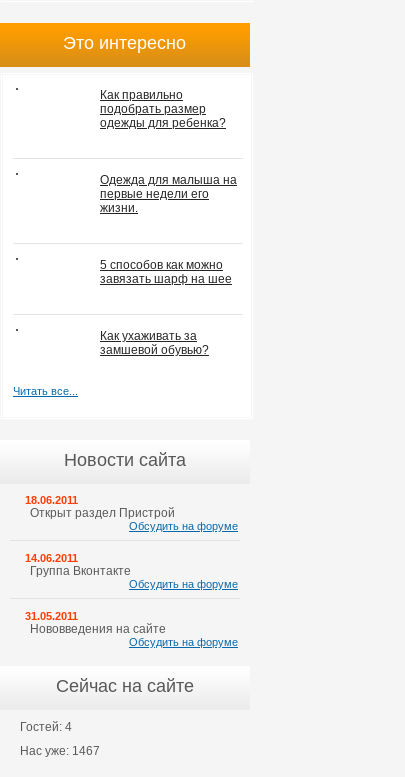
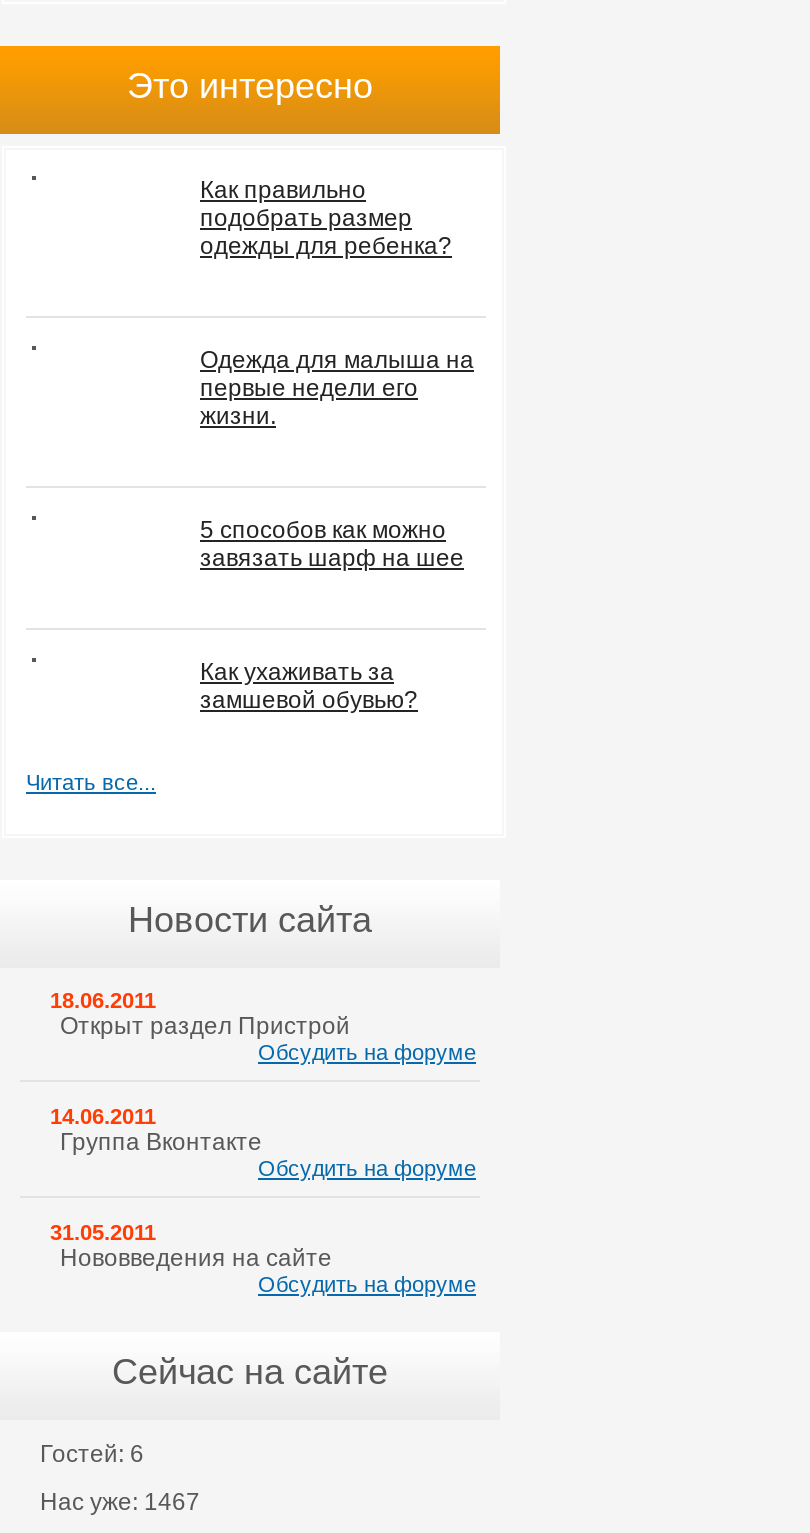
- Гостей: 4
+ Гостей: 6
